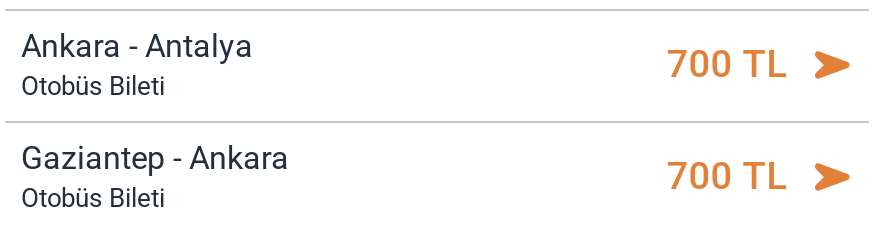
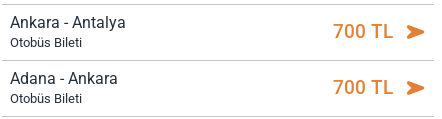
- Gaziantep - Ankara
+ Adana - Ankara
